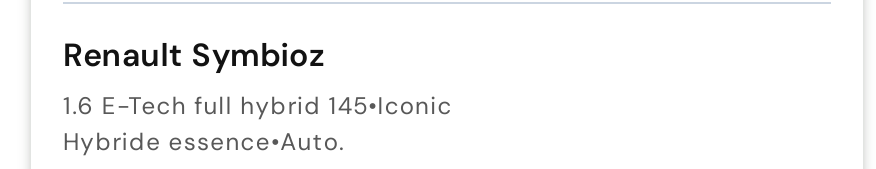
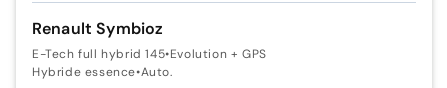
- 1.6 E-Tech full hybrid 145•Iconic
+ E-Tech full hybrid 145•Evolution + GPS
